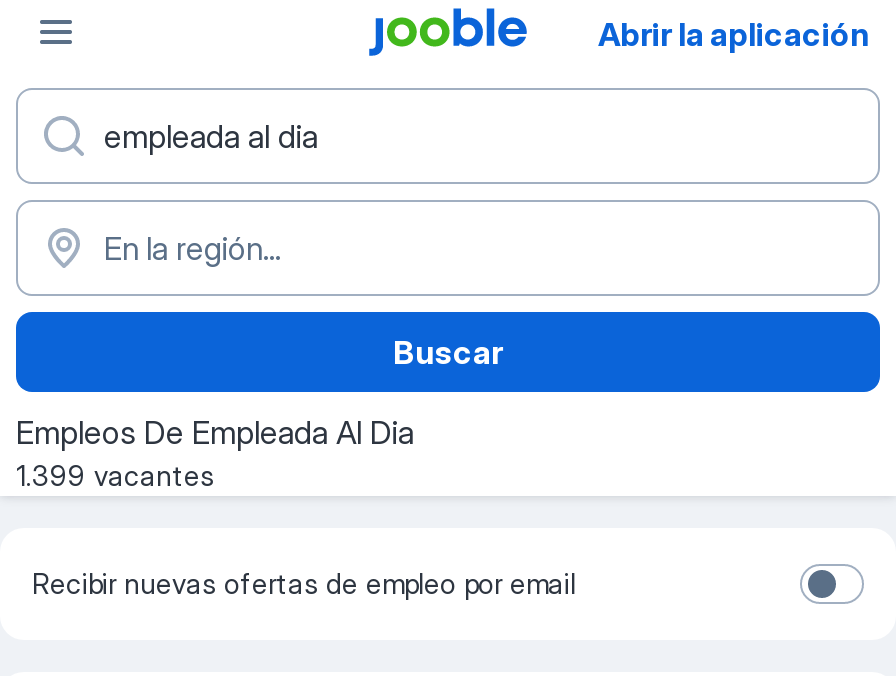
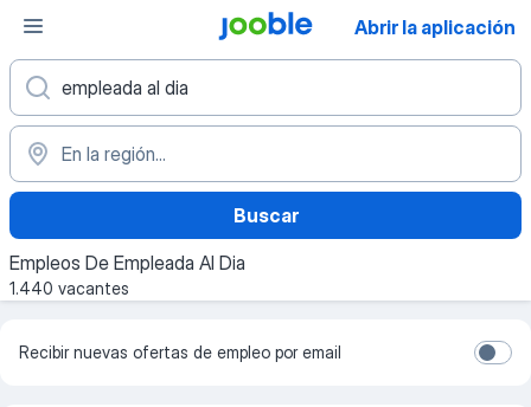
- 1.399 vacantes
+ 1.440 vacantes
